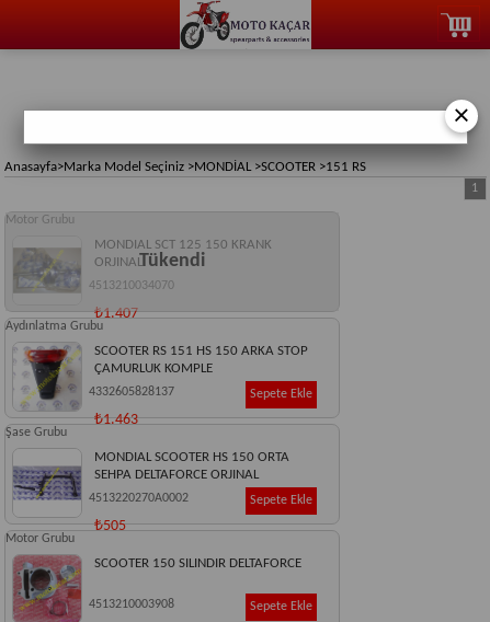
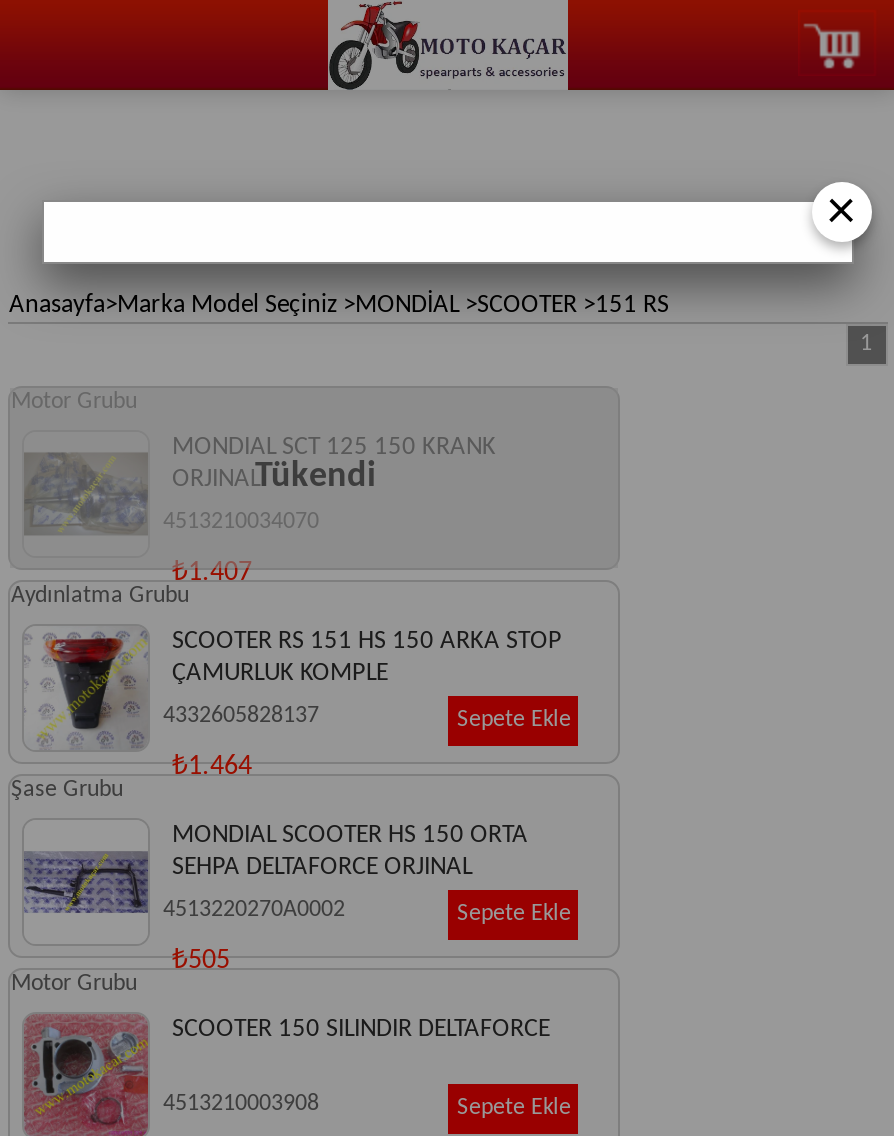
- ₺1.463
+ ₺1.464
